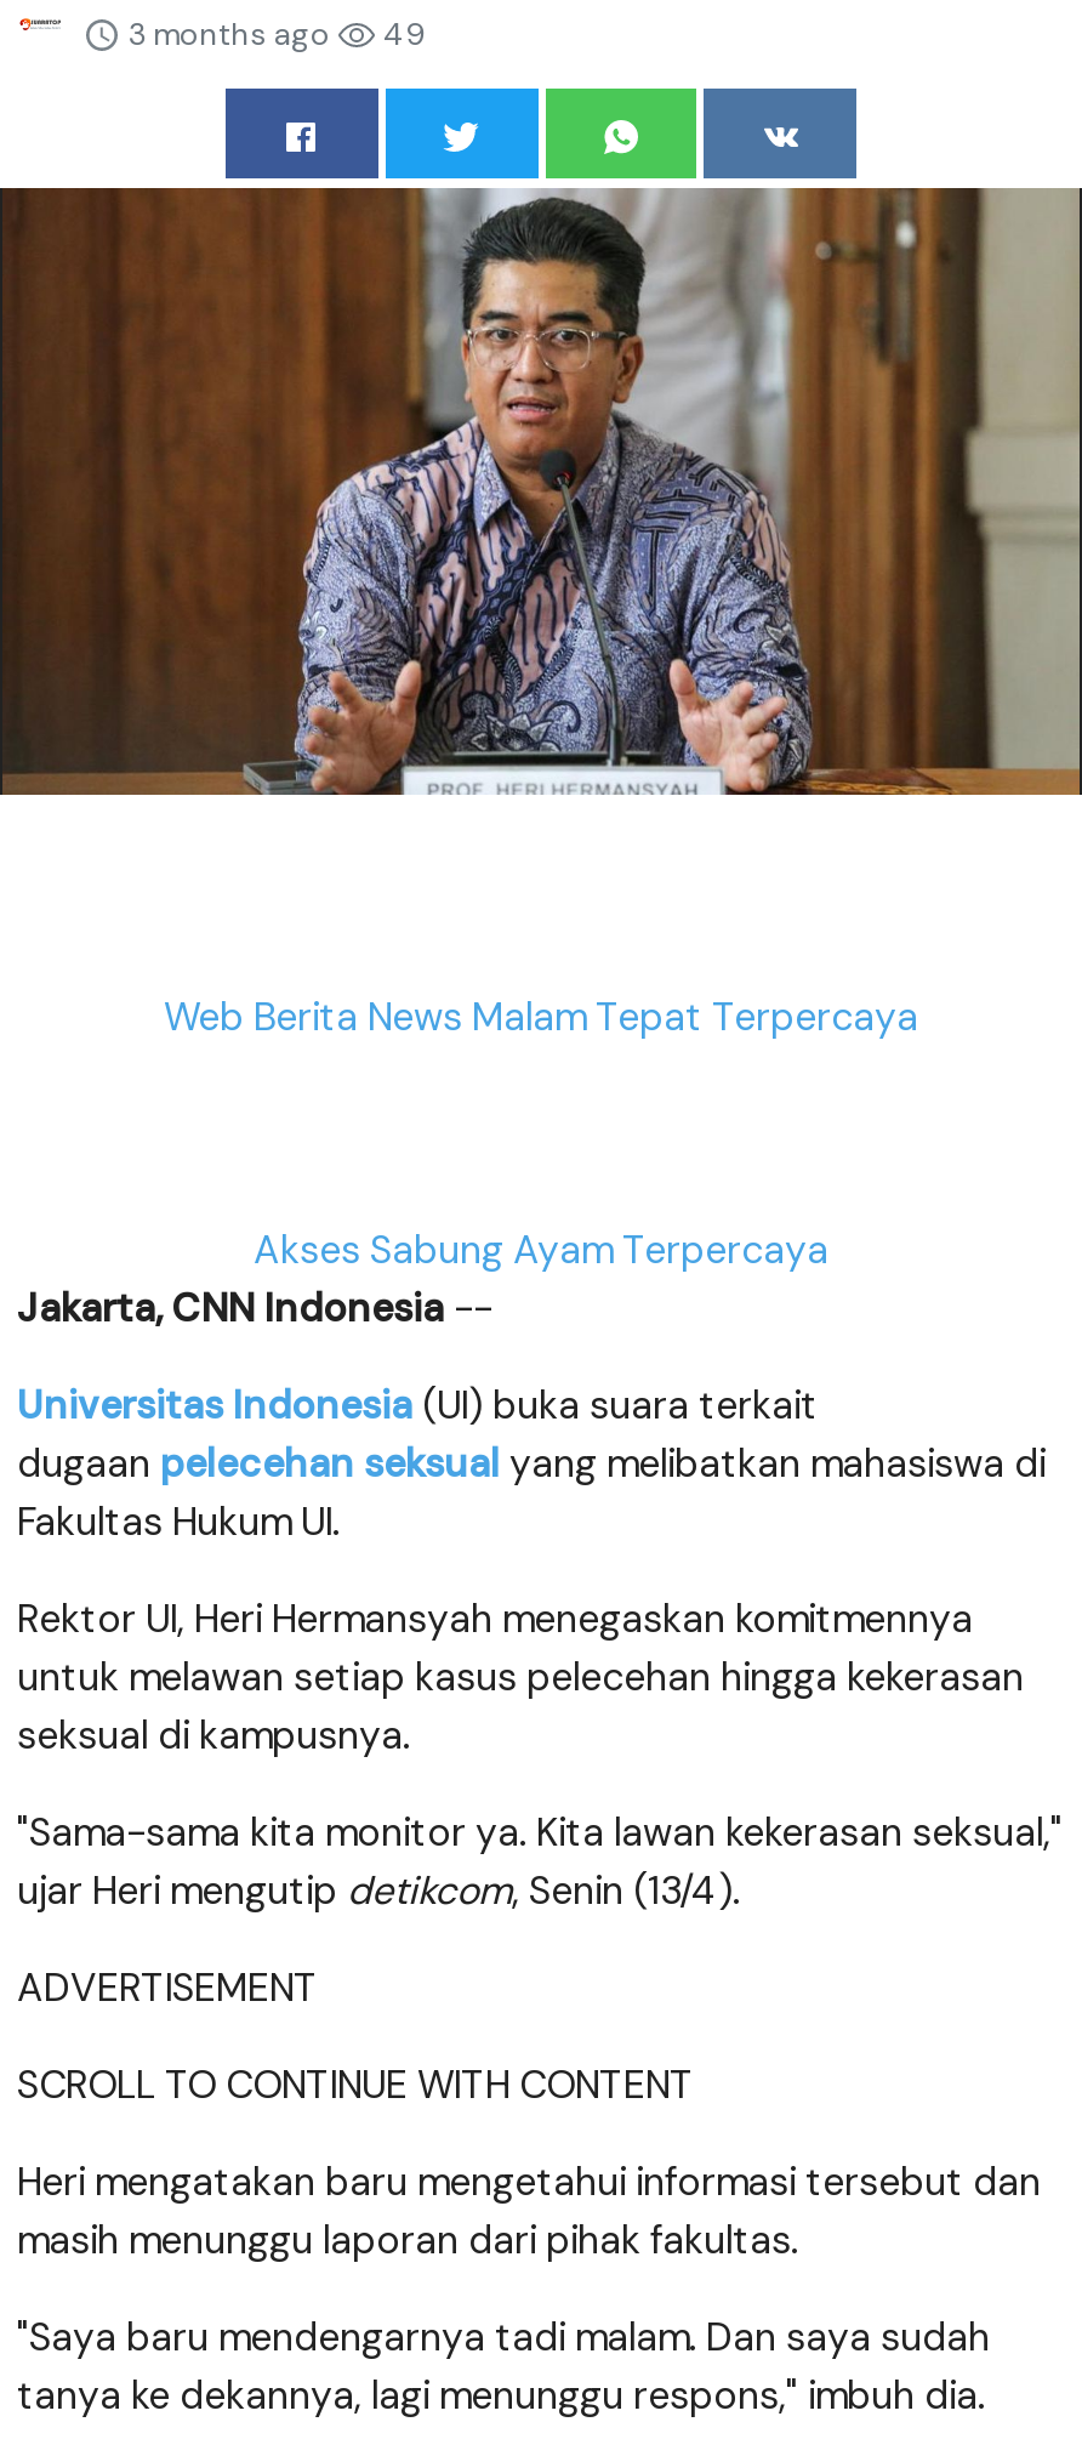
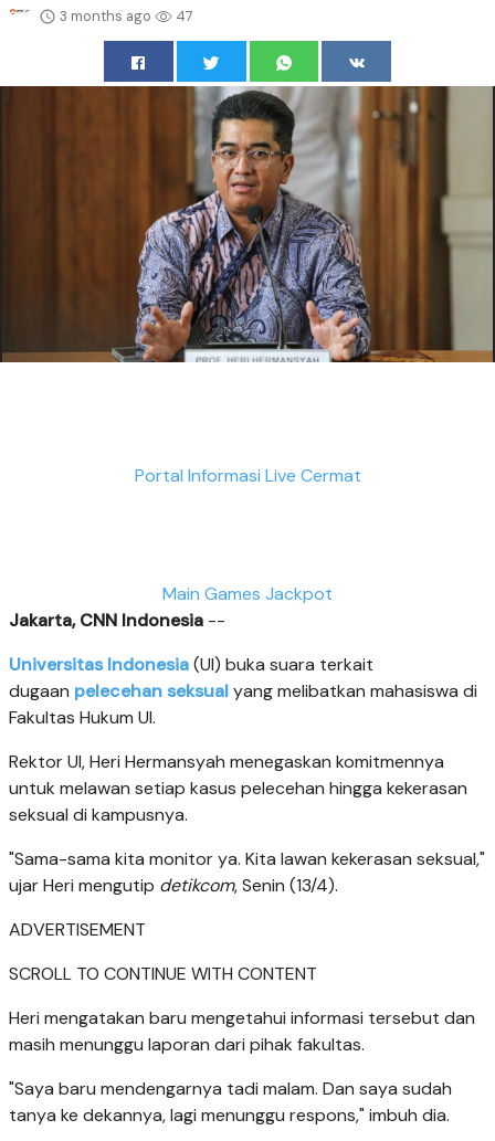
- 3 months ago 49
+ 3 months ago 47

- Web Berita News Malam Tepat Terpercaya
+ Portal Informasi Live Cermat

- Akses Sabung Ayam Terpercaya
+ Main Games Jackpot
